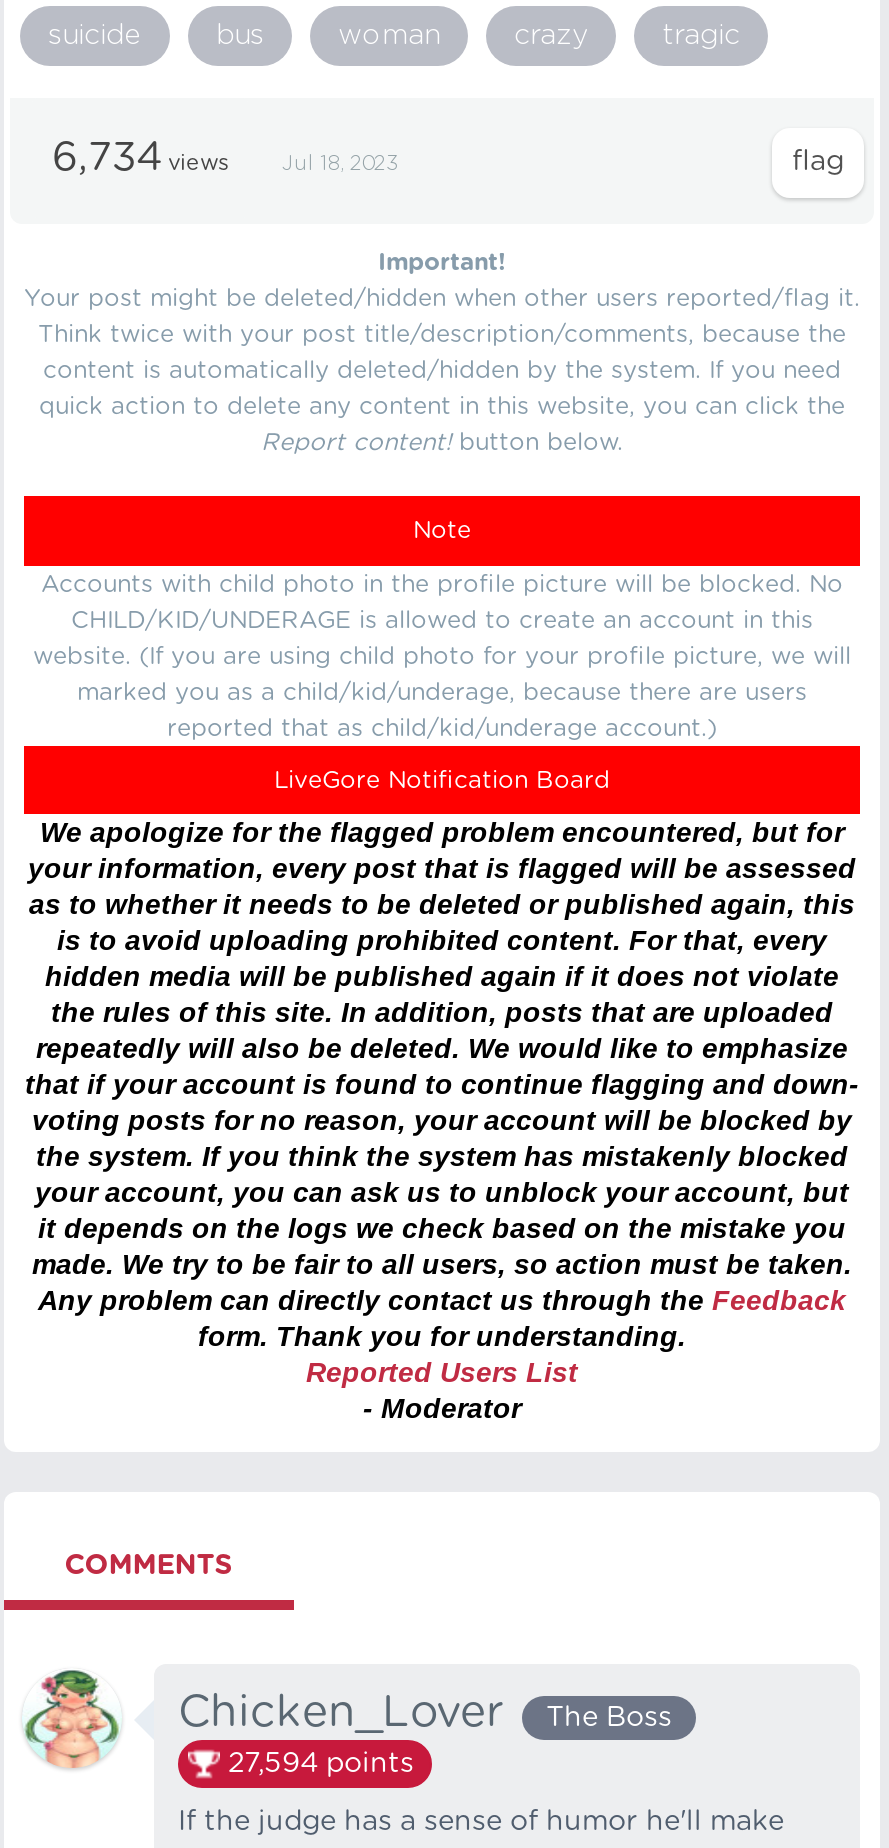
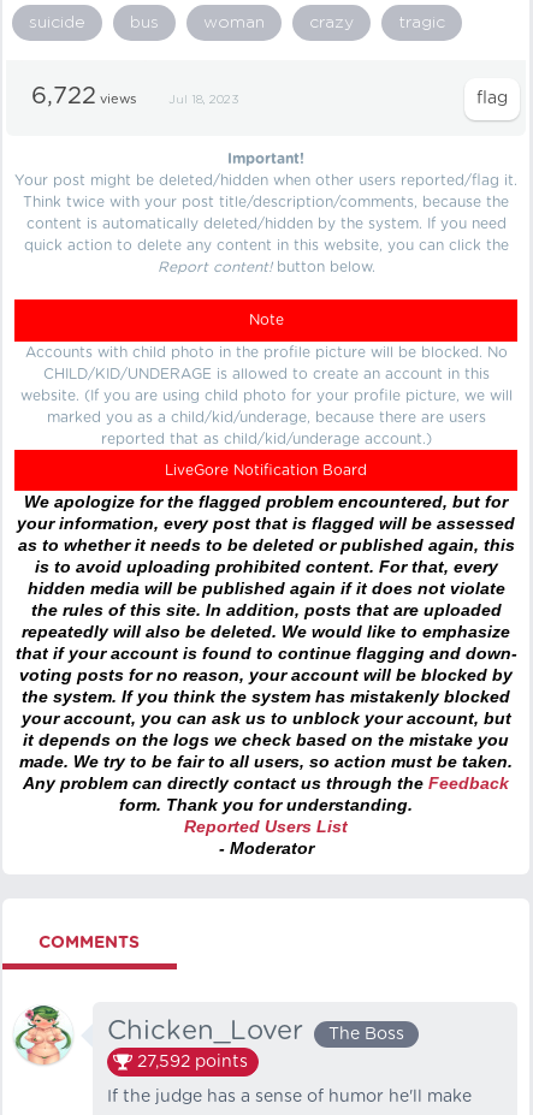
- 6,734 views
+ 6,722 views

- 27,594 points
+ 27,592 points
